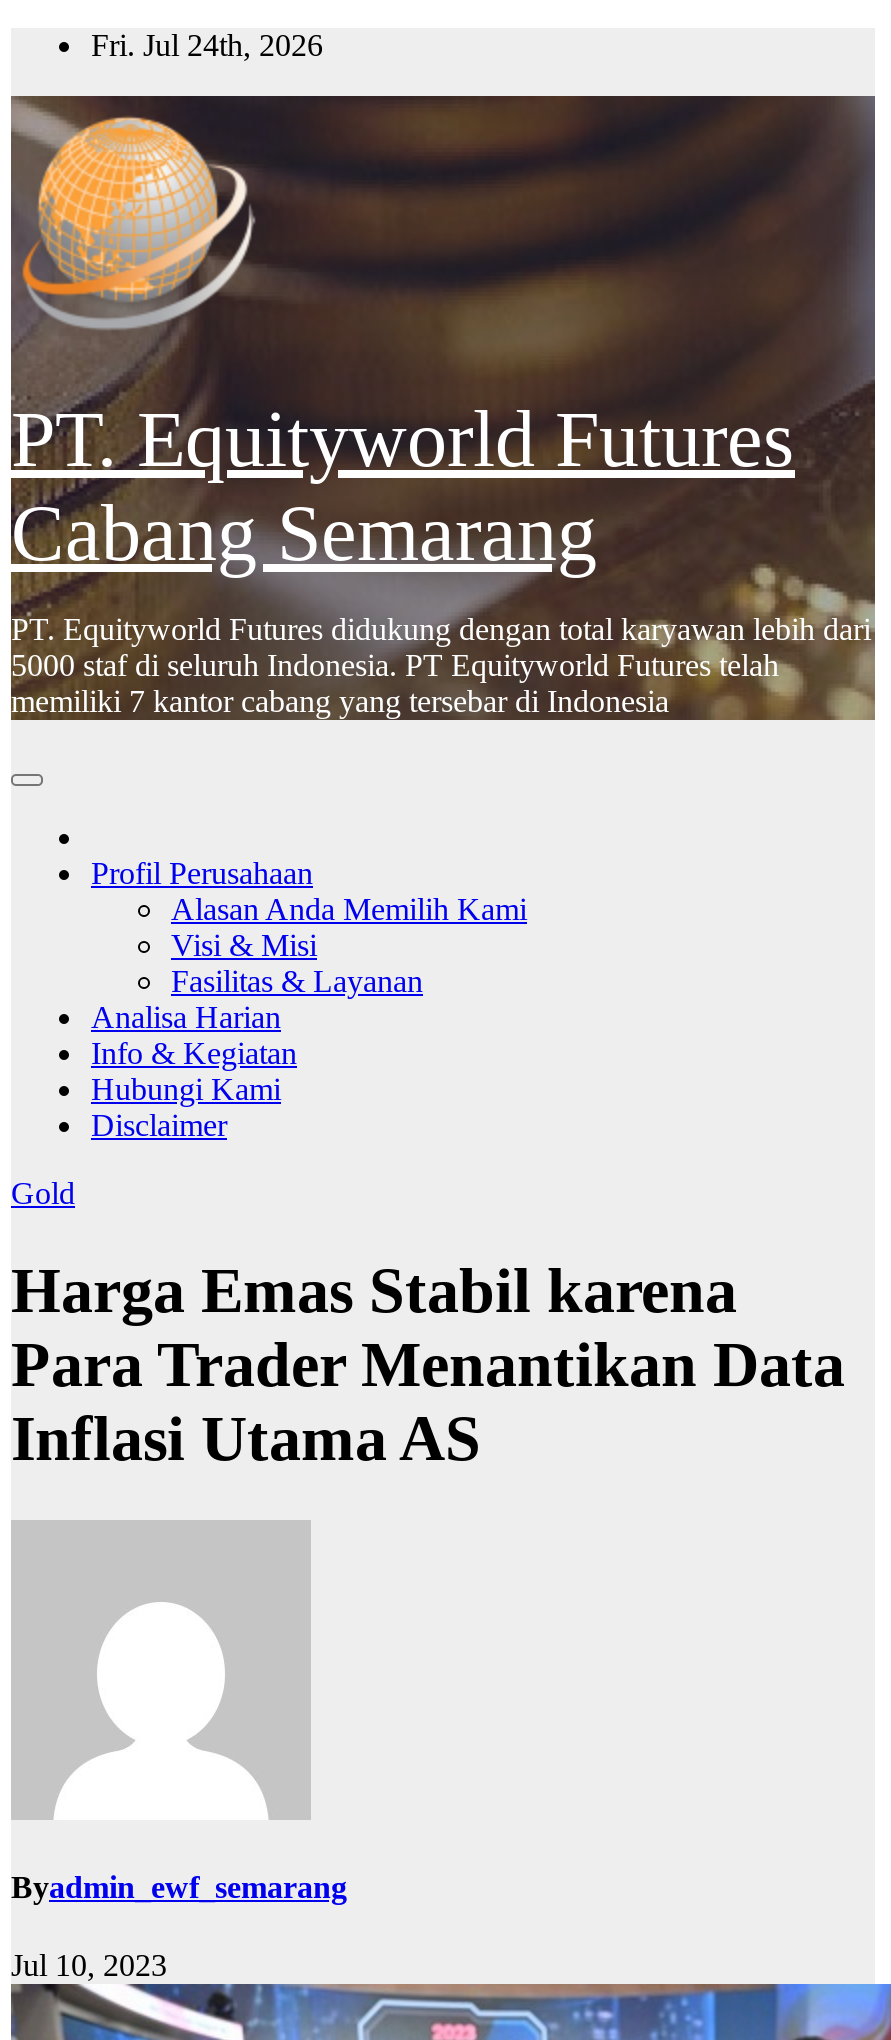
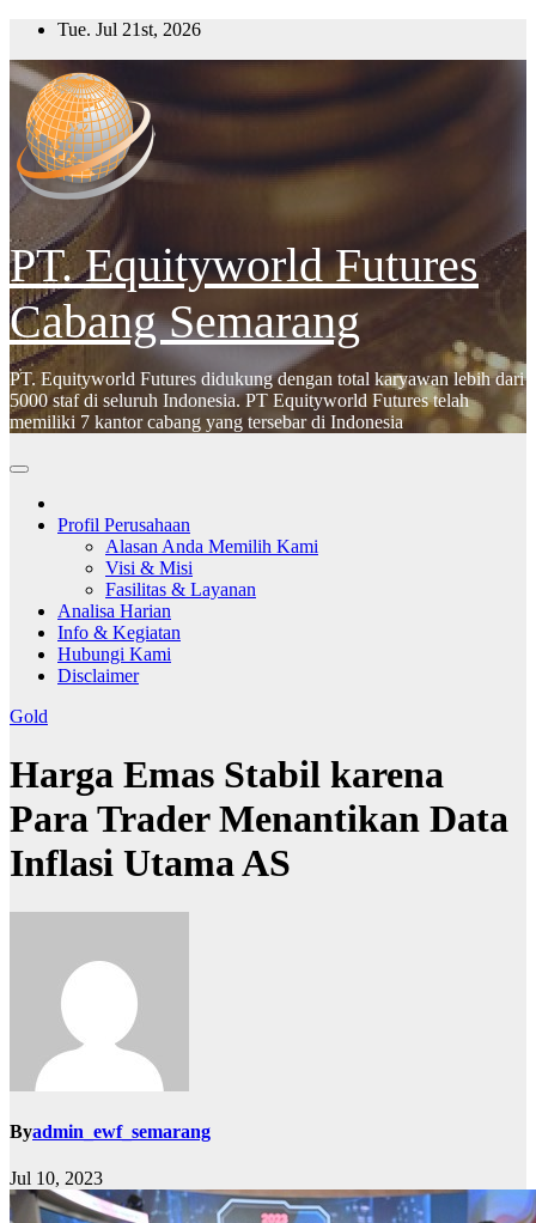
- Fri. Jul 24th, 2026
+ Tue. Jul 21st, 2026
